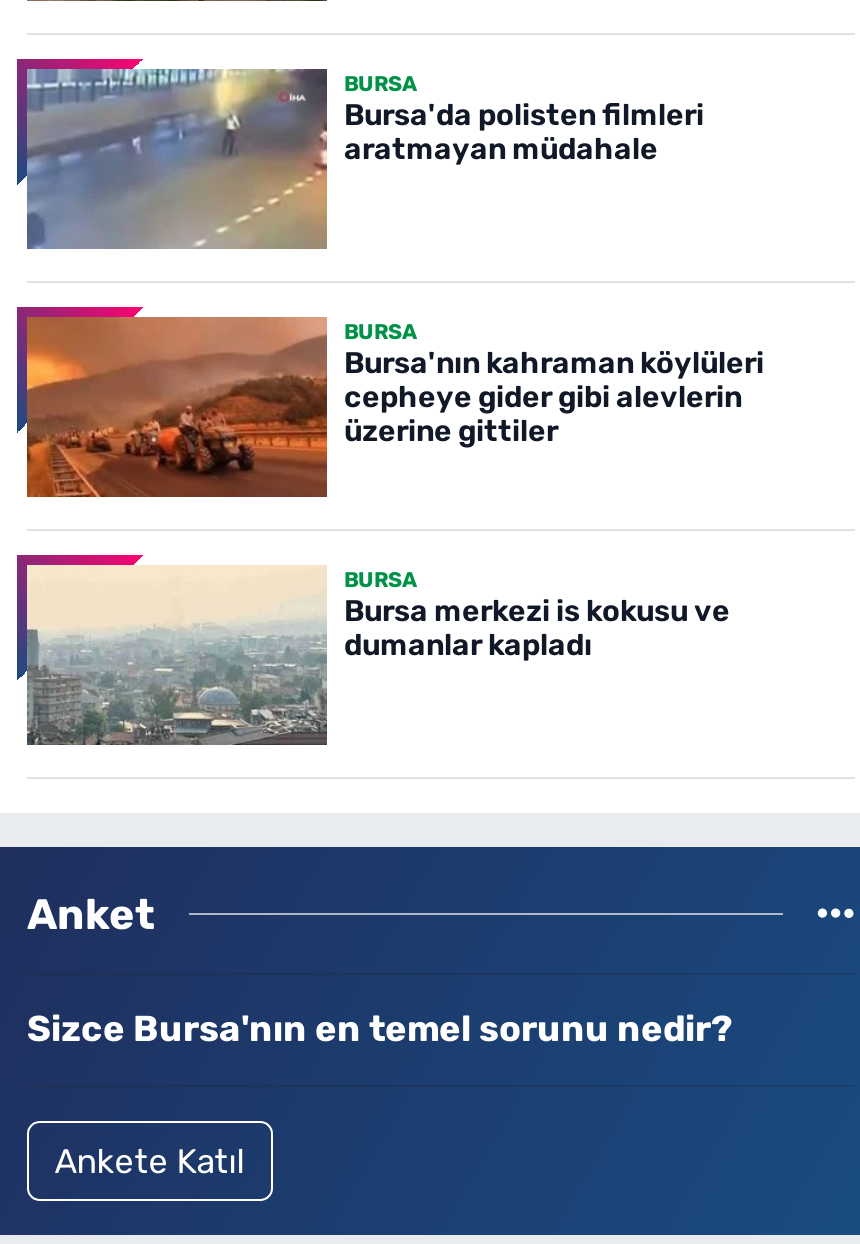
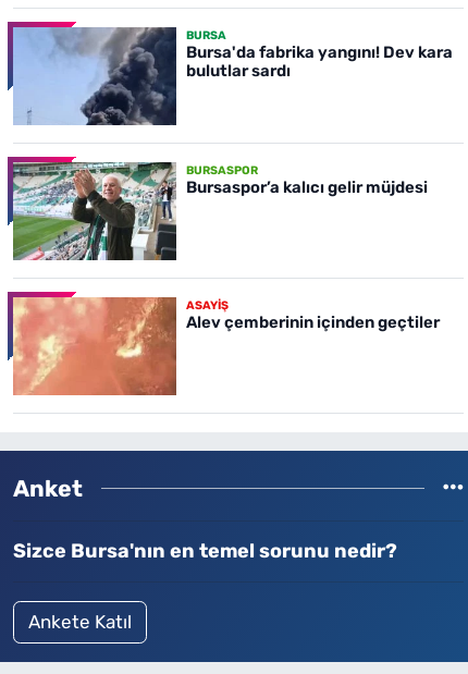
- [image]
- Bursa'da polisten filmleri
- aratmayan müdahale
+ [image]
+ Bursa'da fabrika yangını! Dev kara
+ bulutlar sardı

- [image]
- BURSA
- Bursa'nın kahraman köylüleri
- cepheye gider gibi alevlerin
- üzerine gittiler
+ [image]
+ BURSASPOR
+ Bursaspor’a kalıcı gelir müjdesi

- [image]
- BURSA
- Bursa merkezi is kokusu ve
- dumanlar kapladı
+ [image]
+ ASAYİŞ
+ Alev çemberinin içinden geçtiler
